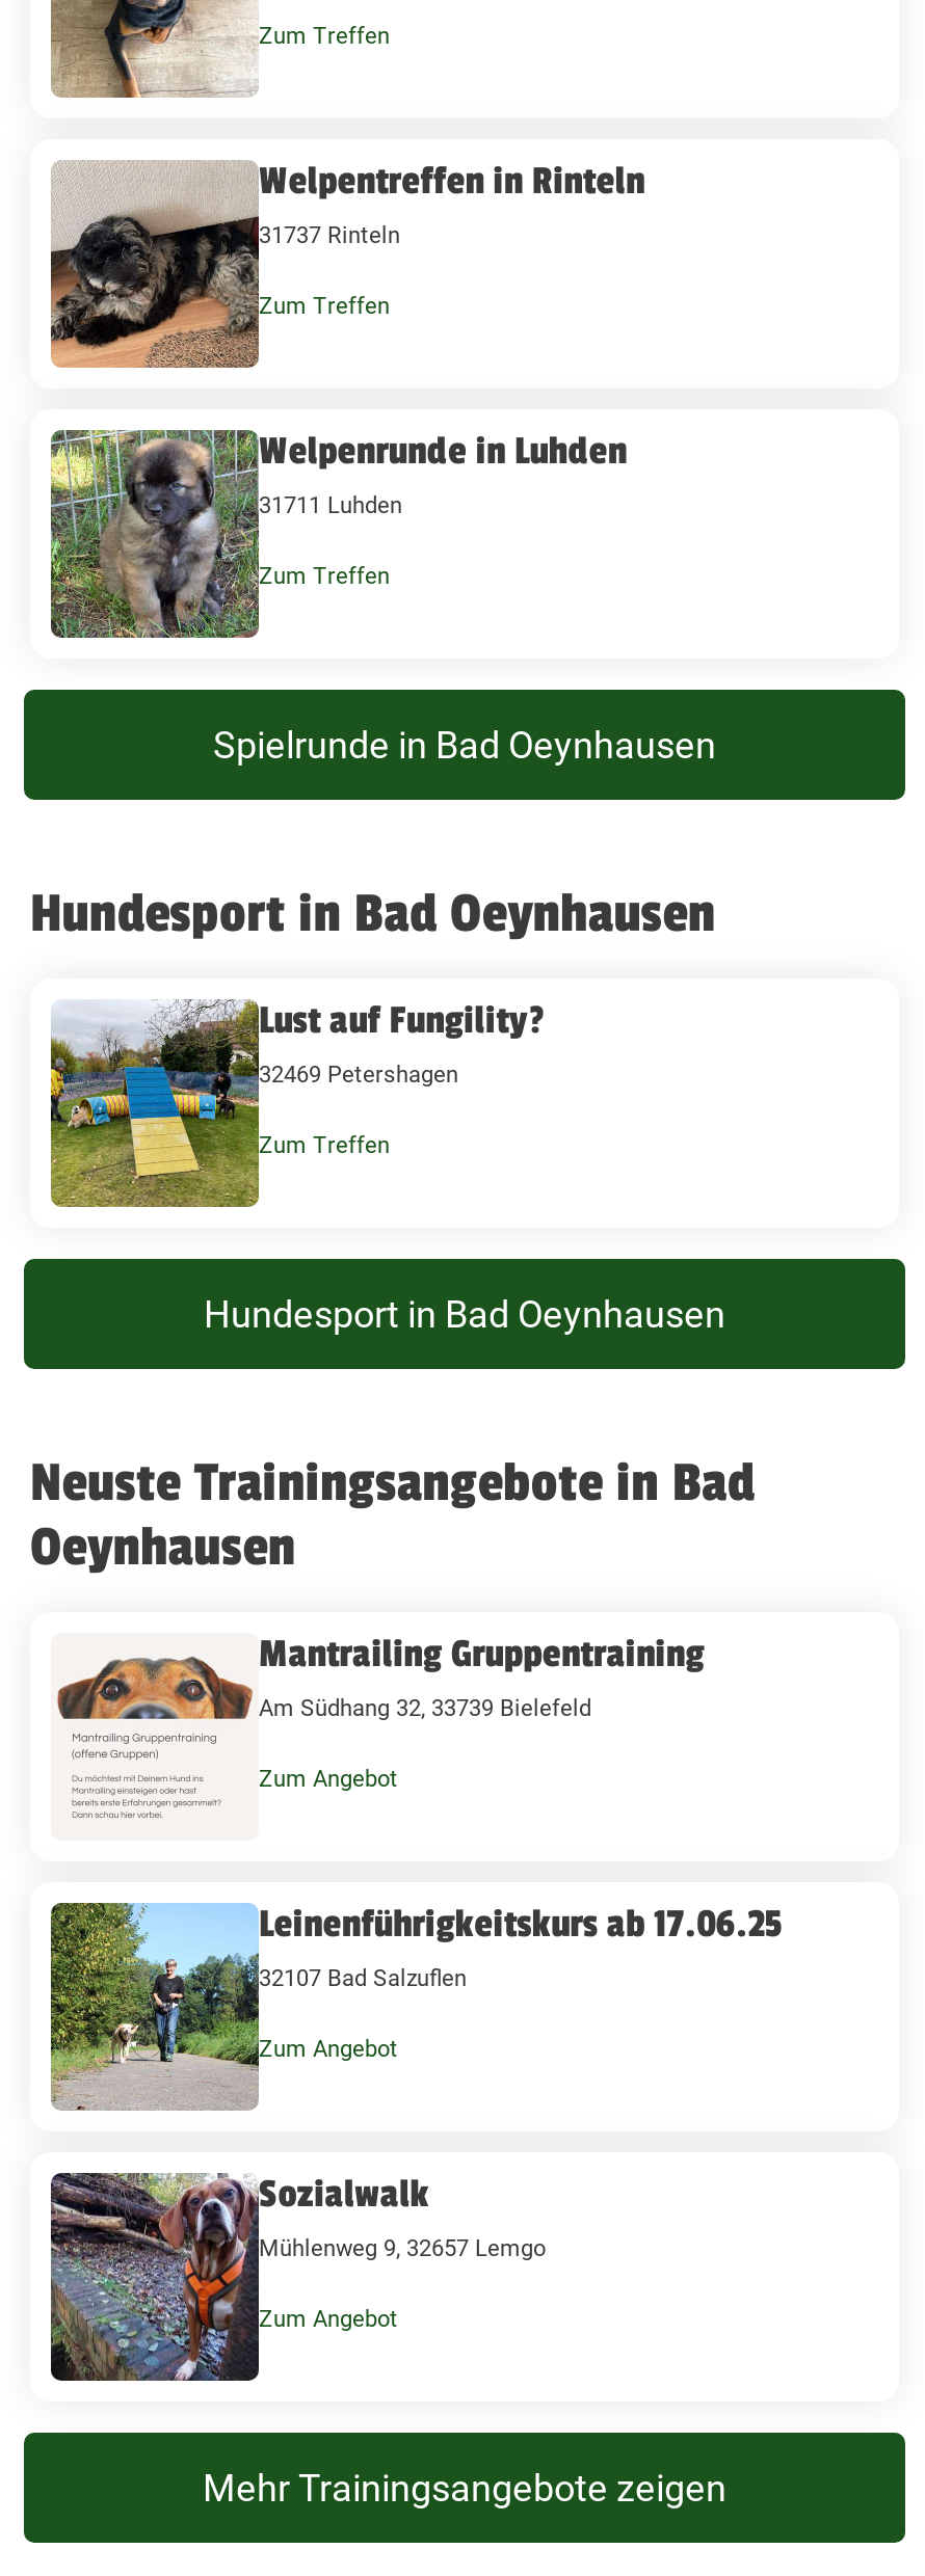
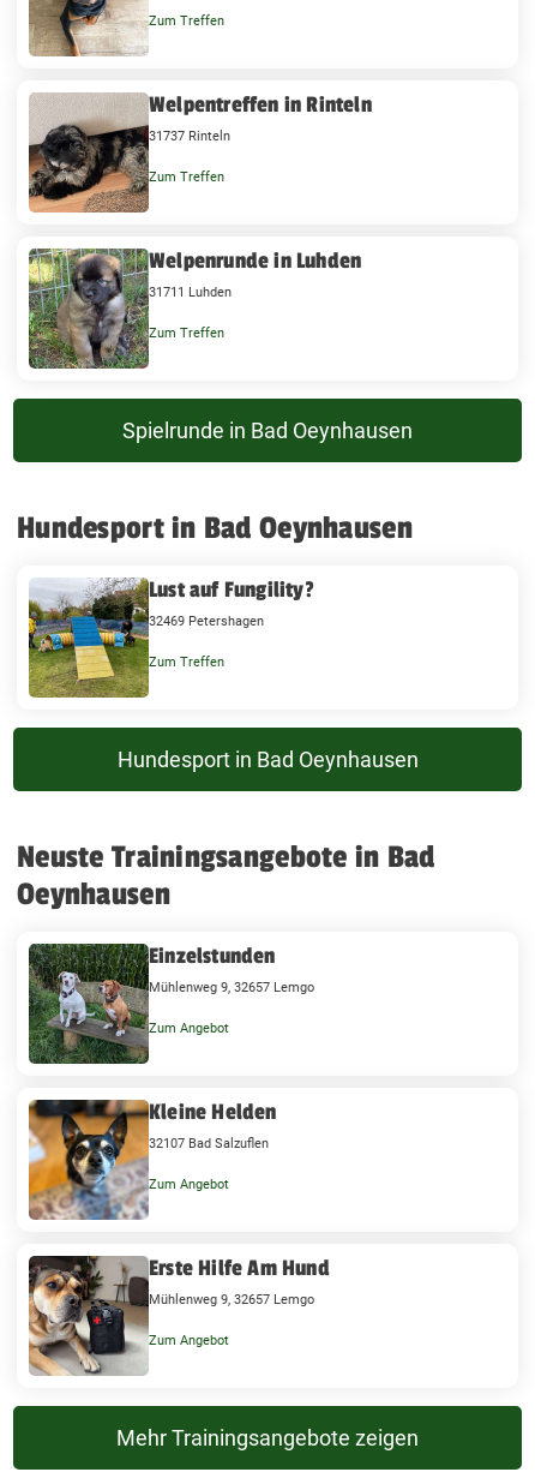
- [image]
- Mantrailing Gruppentraining
- Am Südhang 32, 33739 Bielefeld
+ [image]
+ Einzelstunden
+ Mühlenweg 9, 32657 Lemgo

- [image]
- Leinenführigkeitskurs ab 17.06.25
+ [image]
+ Kleine Helden

- [image]
- Sozialwalk
+ [image]
+ Erste Hilfe Am Hund
